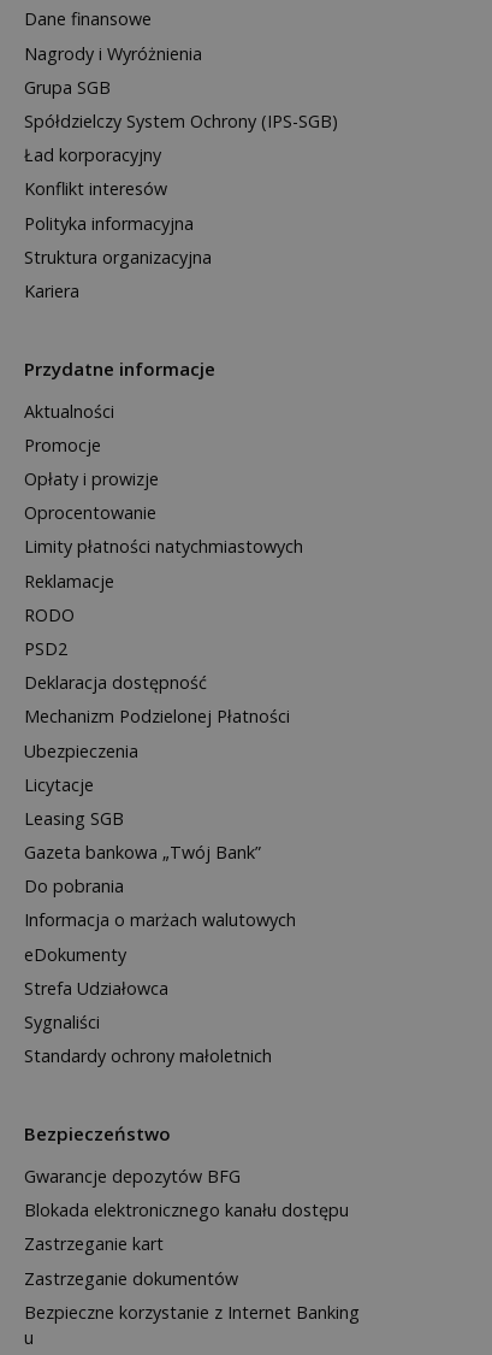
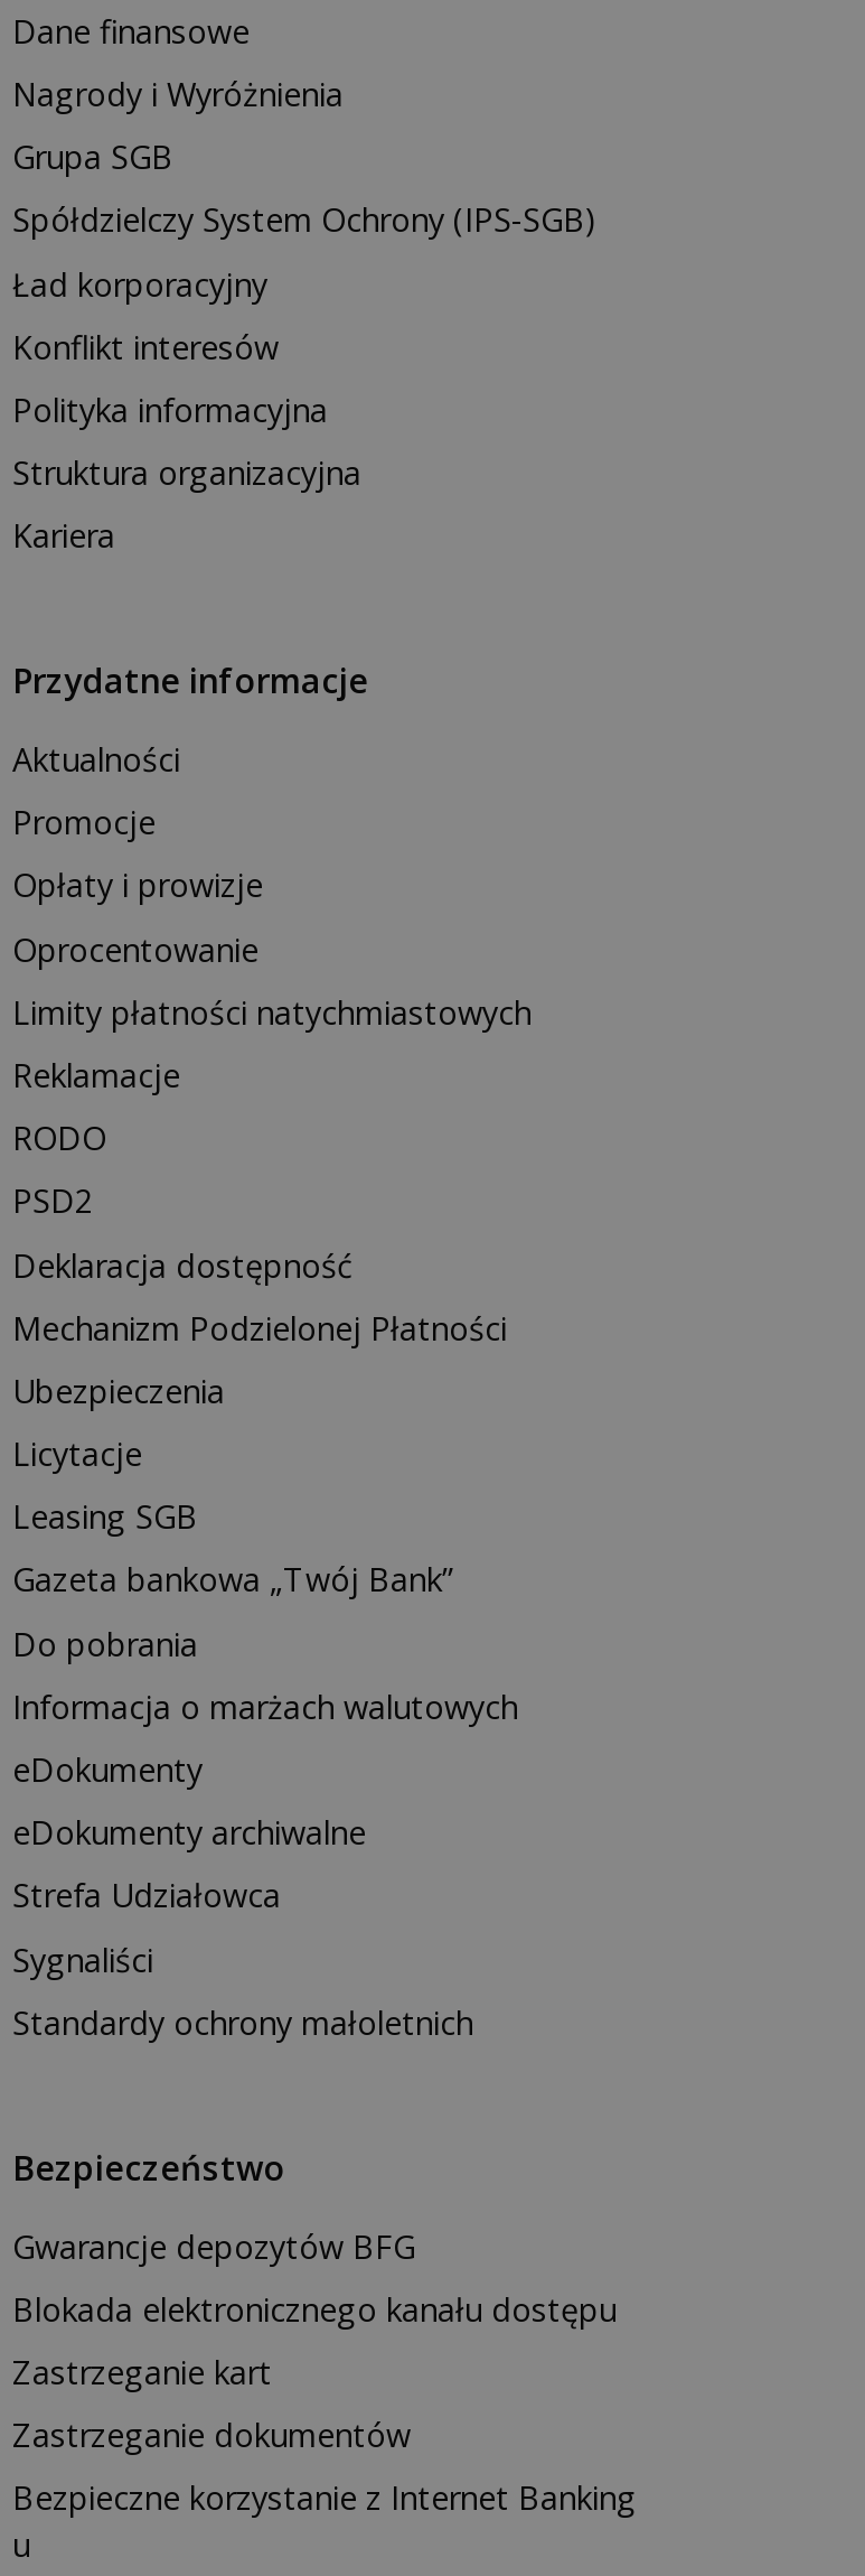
+ eDokumenty archiwalne
